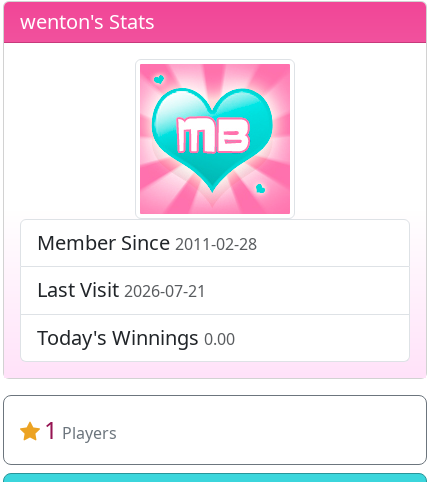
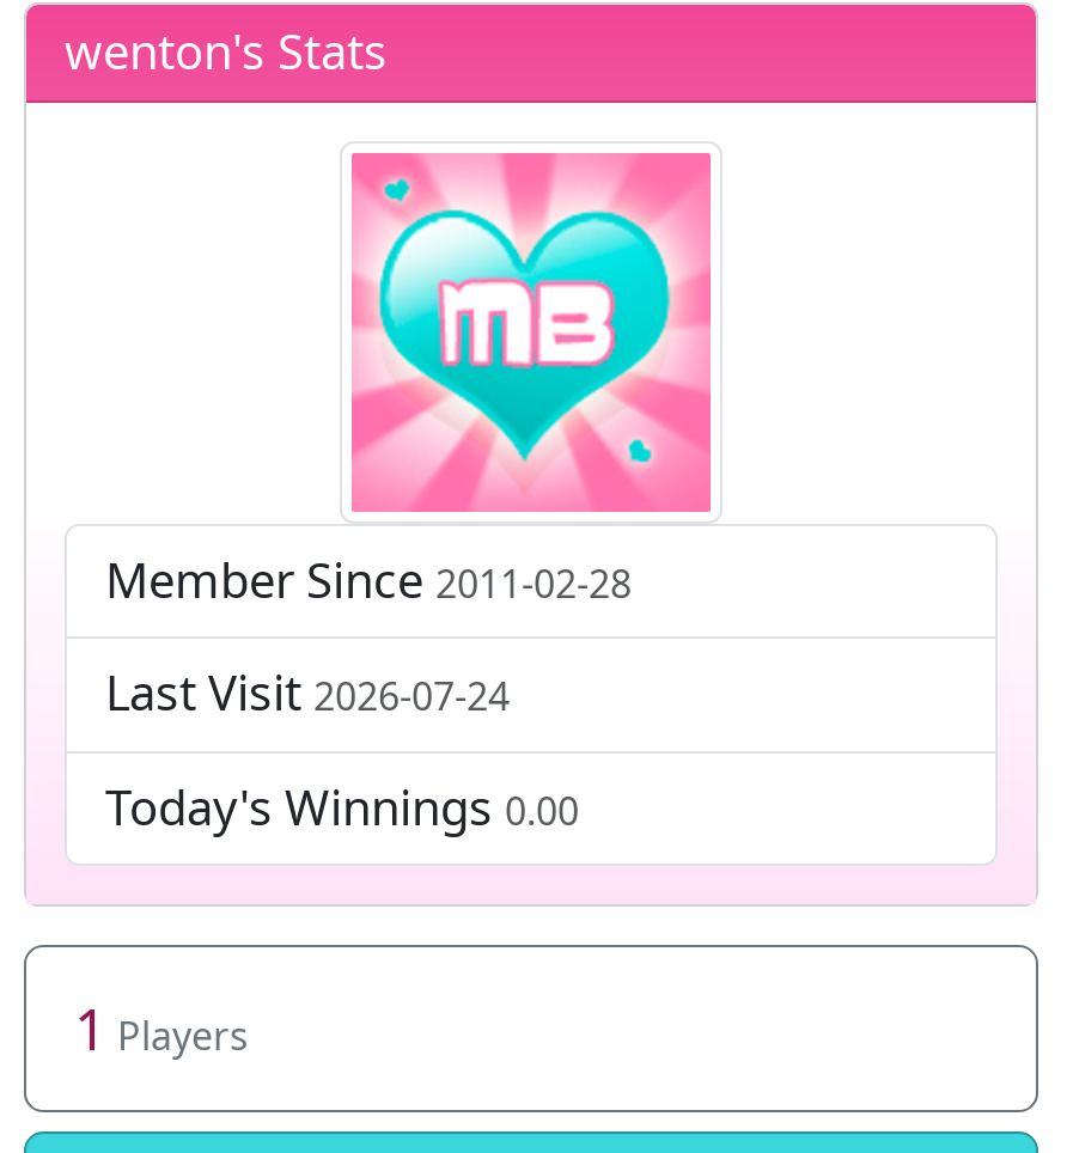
- Last Visit 2026-07-21
+ Last Visit 2026-07-24
